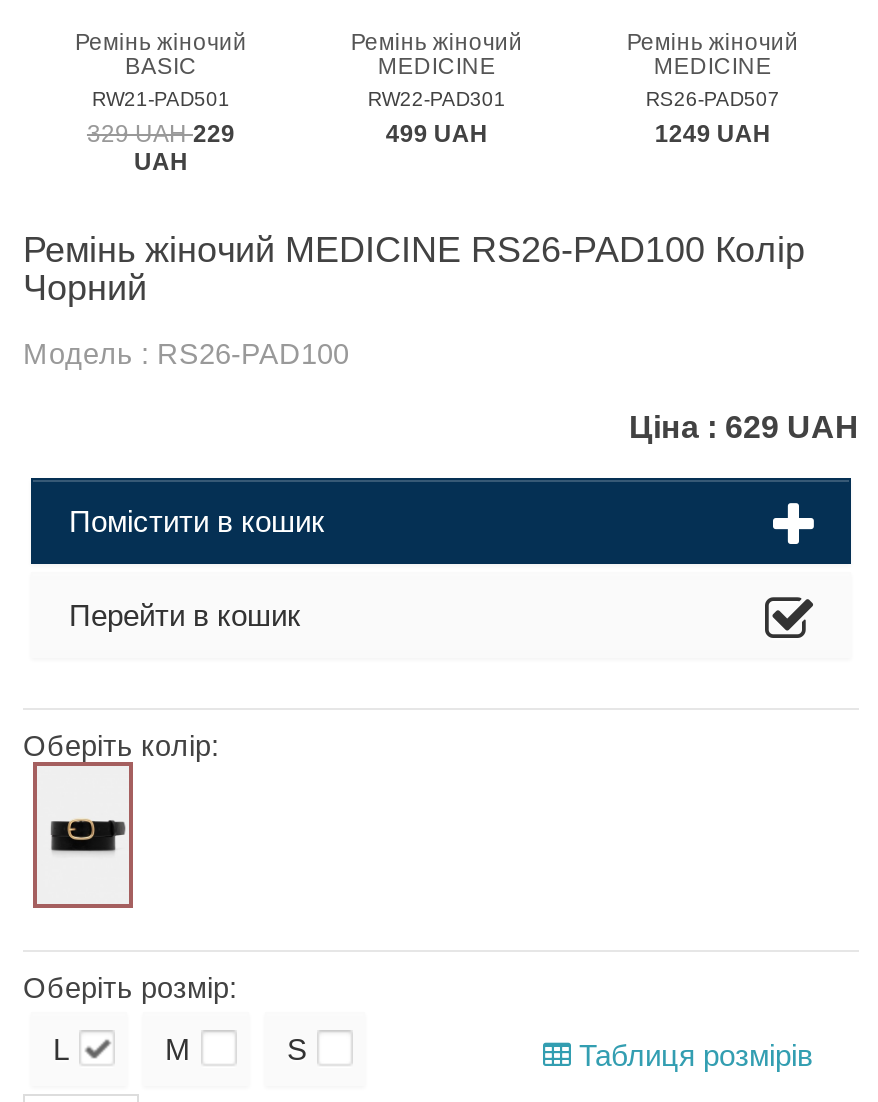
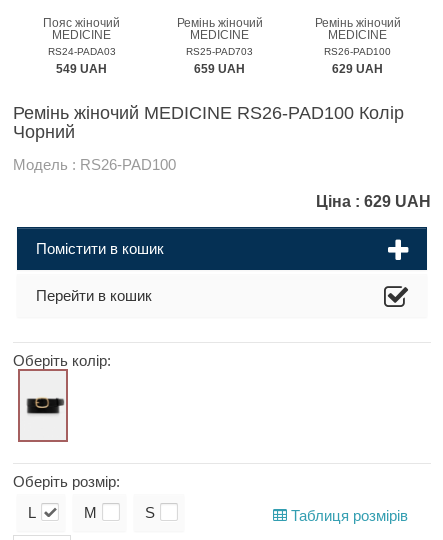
- Ремінь жіночий
- BASIC
- RW21-PAD501
- 329 UAH229
- UAH
+ Пояс жіночий
+ MEDICINE
+ RS24-PADA03
+ 549 UAH

- RW22-PAD301
- 499 UAH
+ RS25-PAD703
+ 659 UAH

- RS26-PAD507
- 1249 UAH
+ RS26-PAD100
+ 629 UAH
